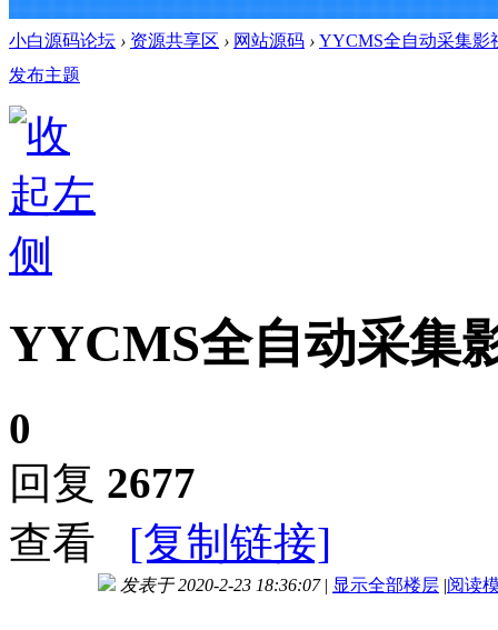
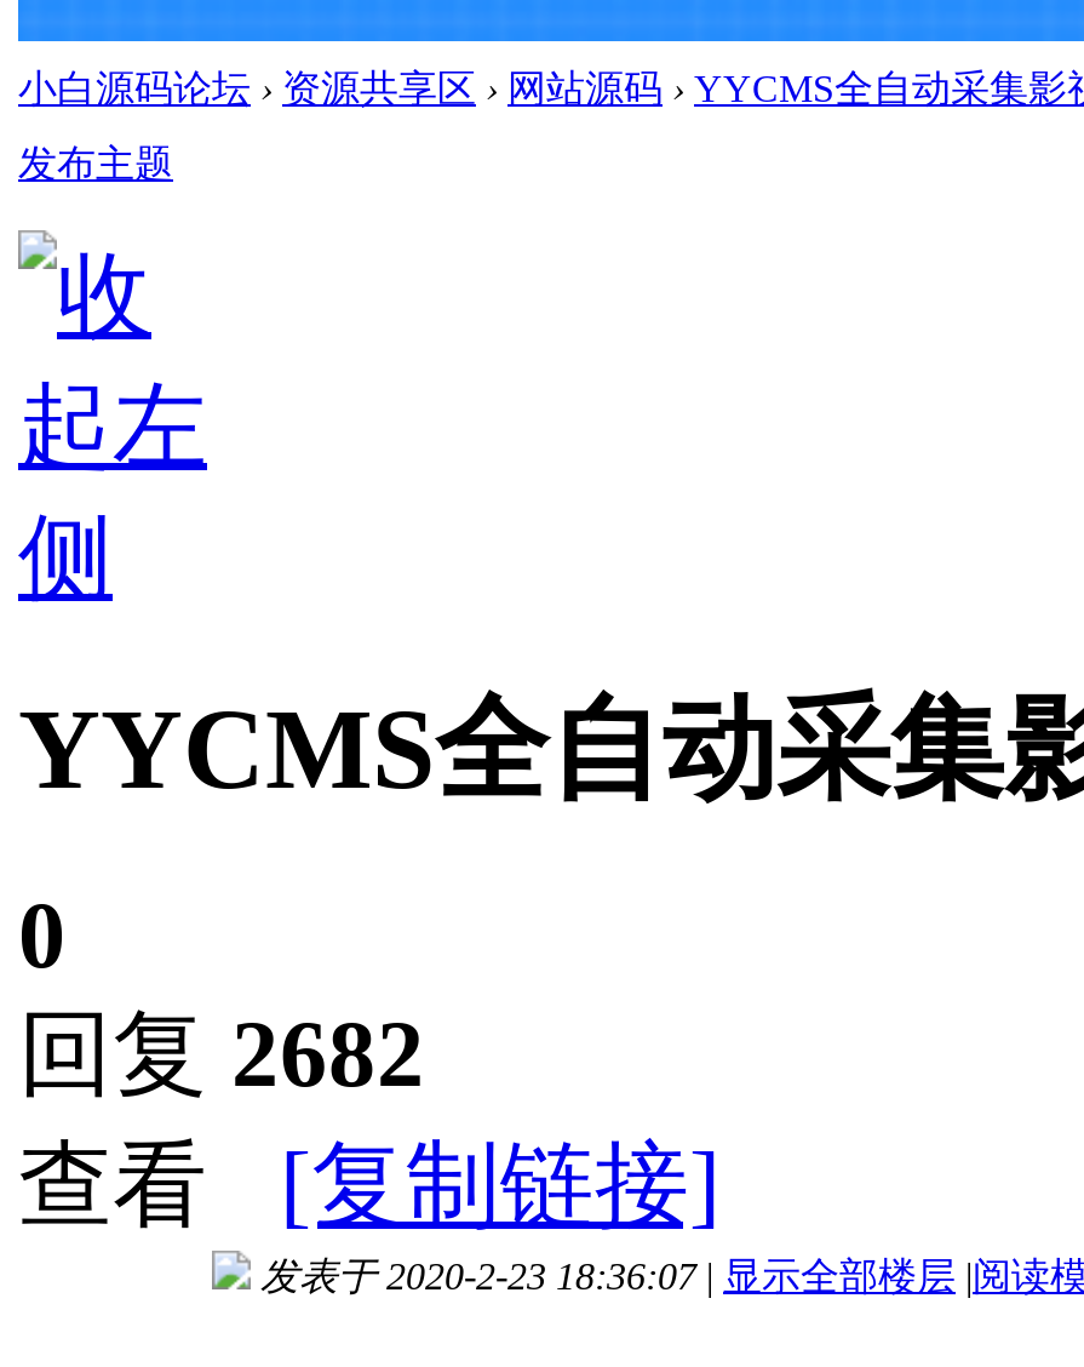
- 回复2677
+ 回复2682
